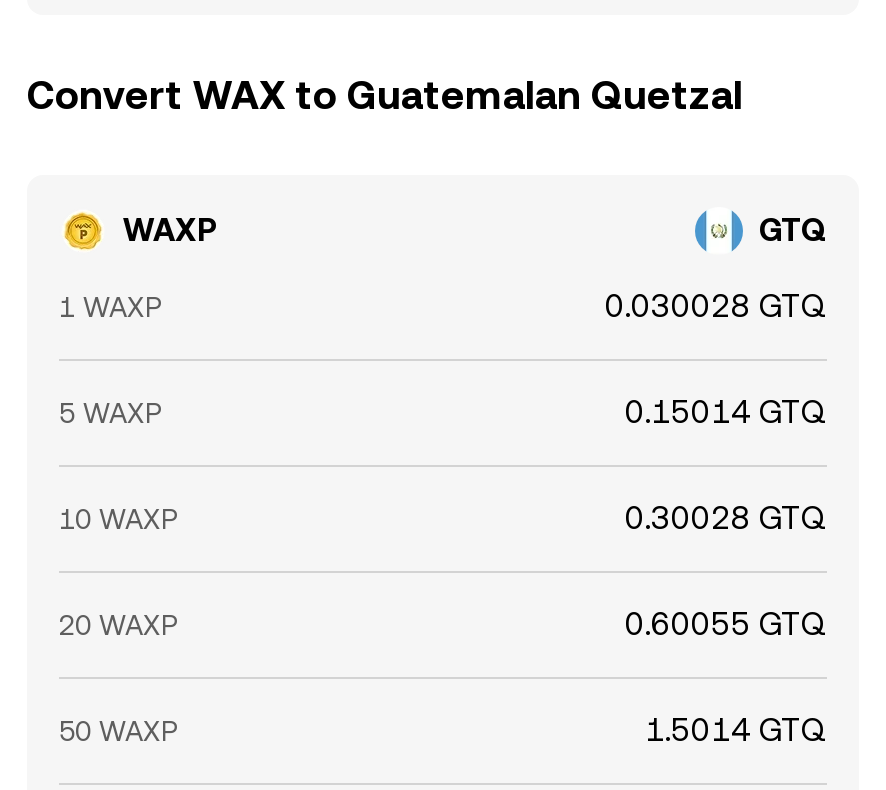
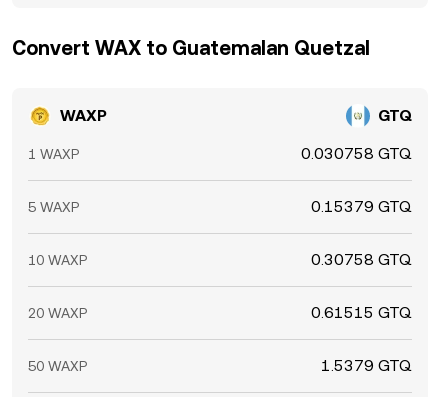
- 0.030028 GTQ
+ 0.030758 GTQ

- 0.15014 GTQ
+ 0.15379 GTQ

- 0.30028 GTQ
+ 0.30758 GTQ

- 0.60055 GTQ
+ 0.61515 GTQ

- 1.5014 GTQ
+ 1.5379 GTQ
